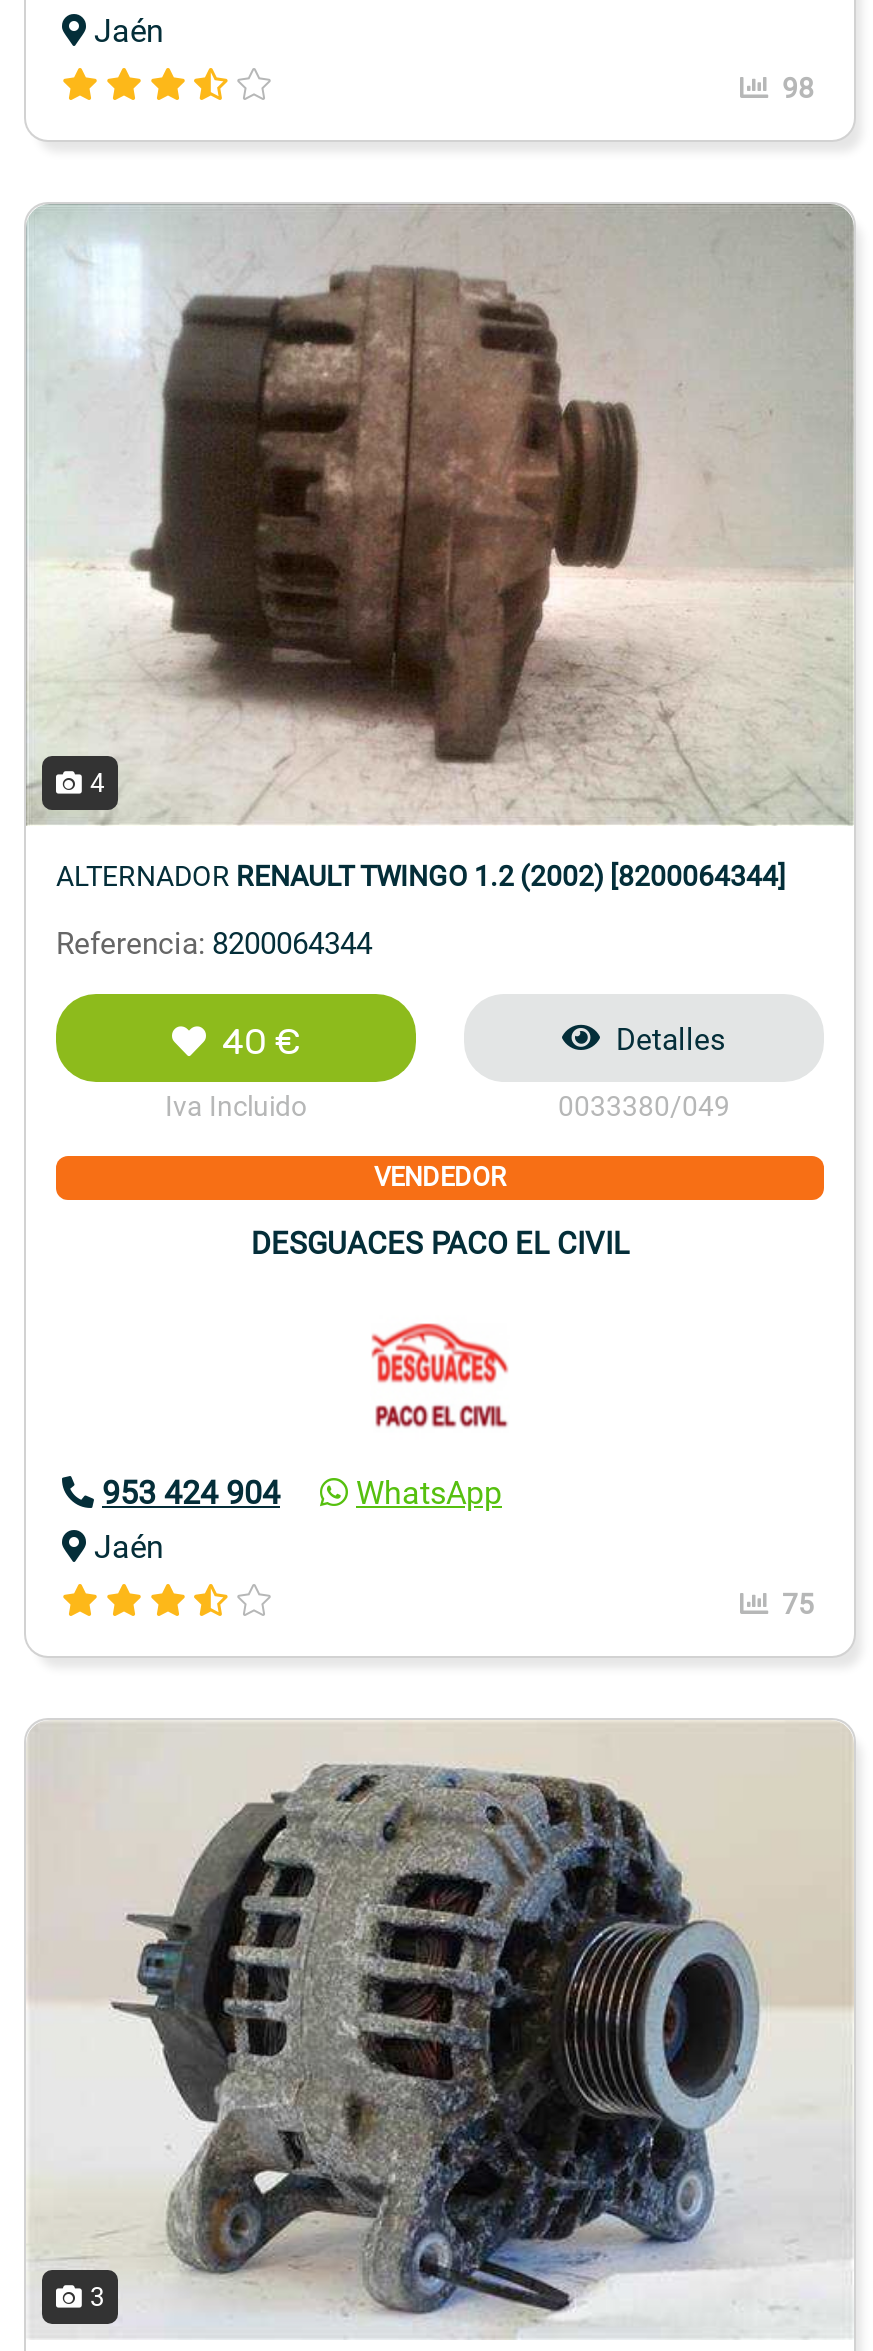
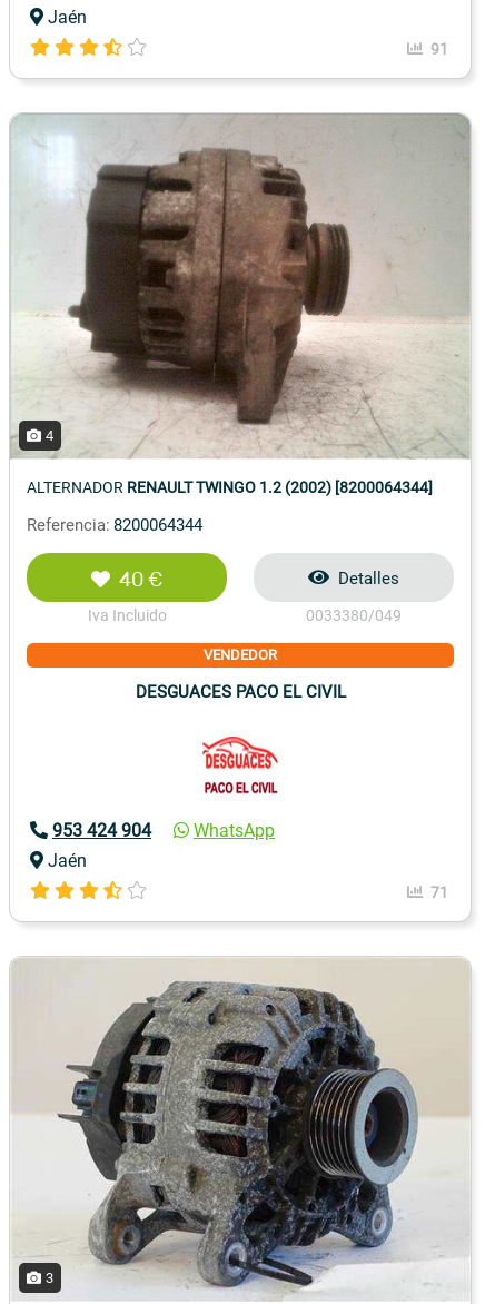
- 98
+ 91

- 75
+ 71
